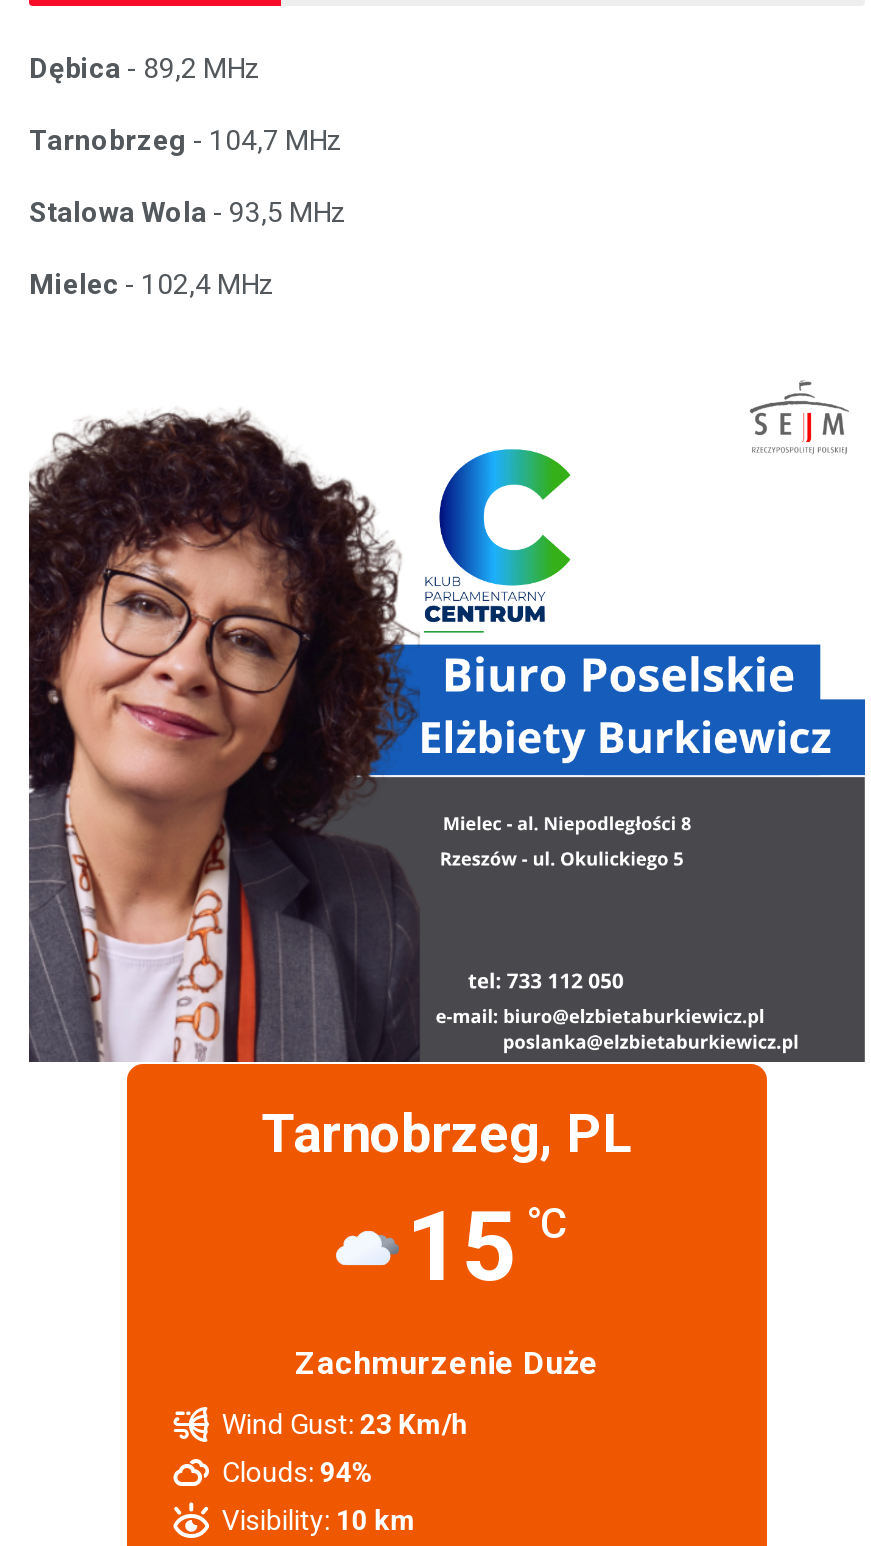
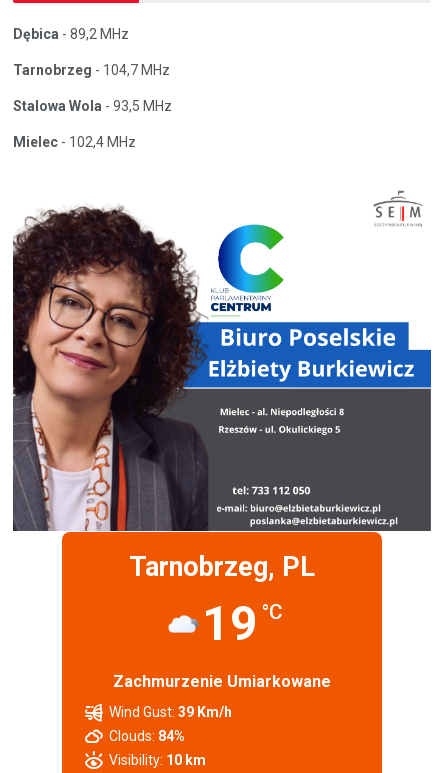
- 15 °C
+ 19 °C

- Zachmurzenie Duże
+ Zachmurzenie Umiarkowane

- Wind Gust: 23 Km/h
+ Wind Gust: 39 Km/h

- Clouds: 94%
+ Clouds: 84%
